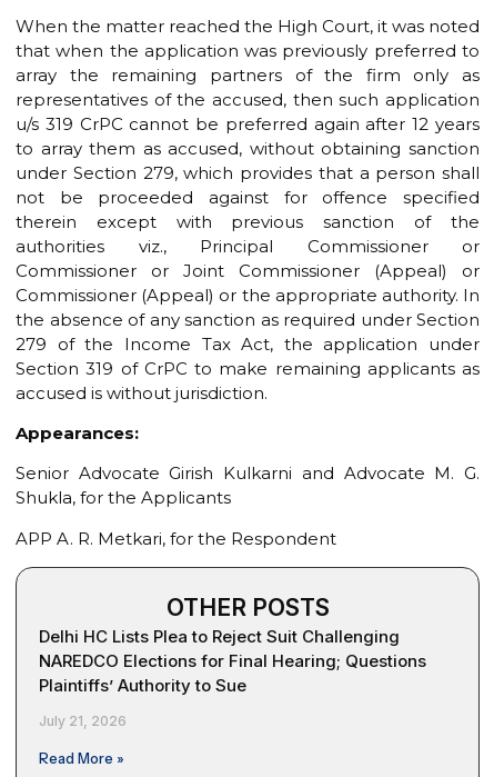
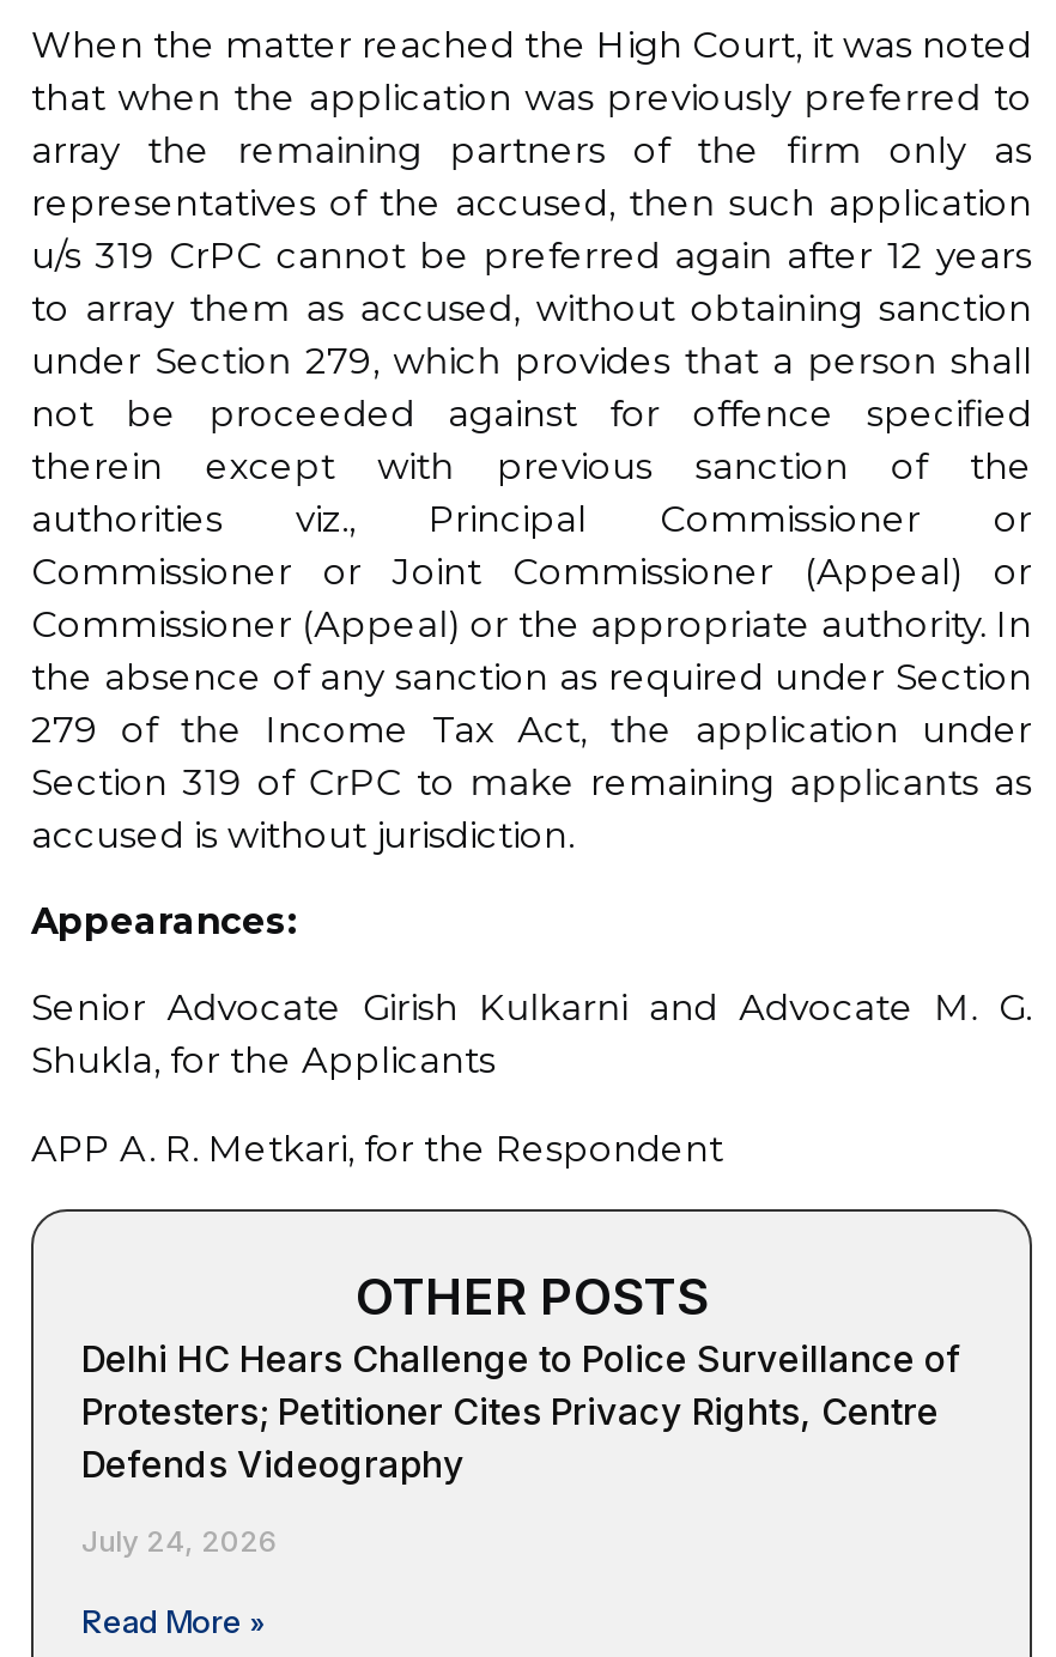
- Delhi HC Lists Plea to Reject Suit Challenging
- NAREDCO Elections for Final Hearing; Questions
- Plaintiffs’ Authority to Sue
+ Delhi HC Hears Challenge to Police Surveillance of
+ Protesters; Petitioner Cites Privacy Rights, Centre
+ Defends Videography

- July 21, 2026
+ July 24, 2026
